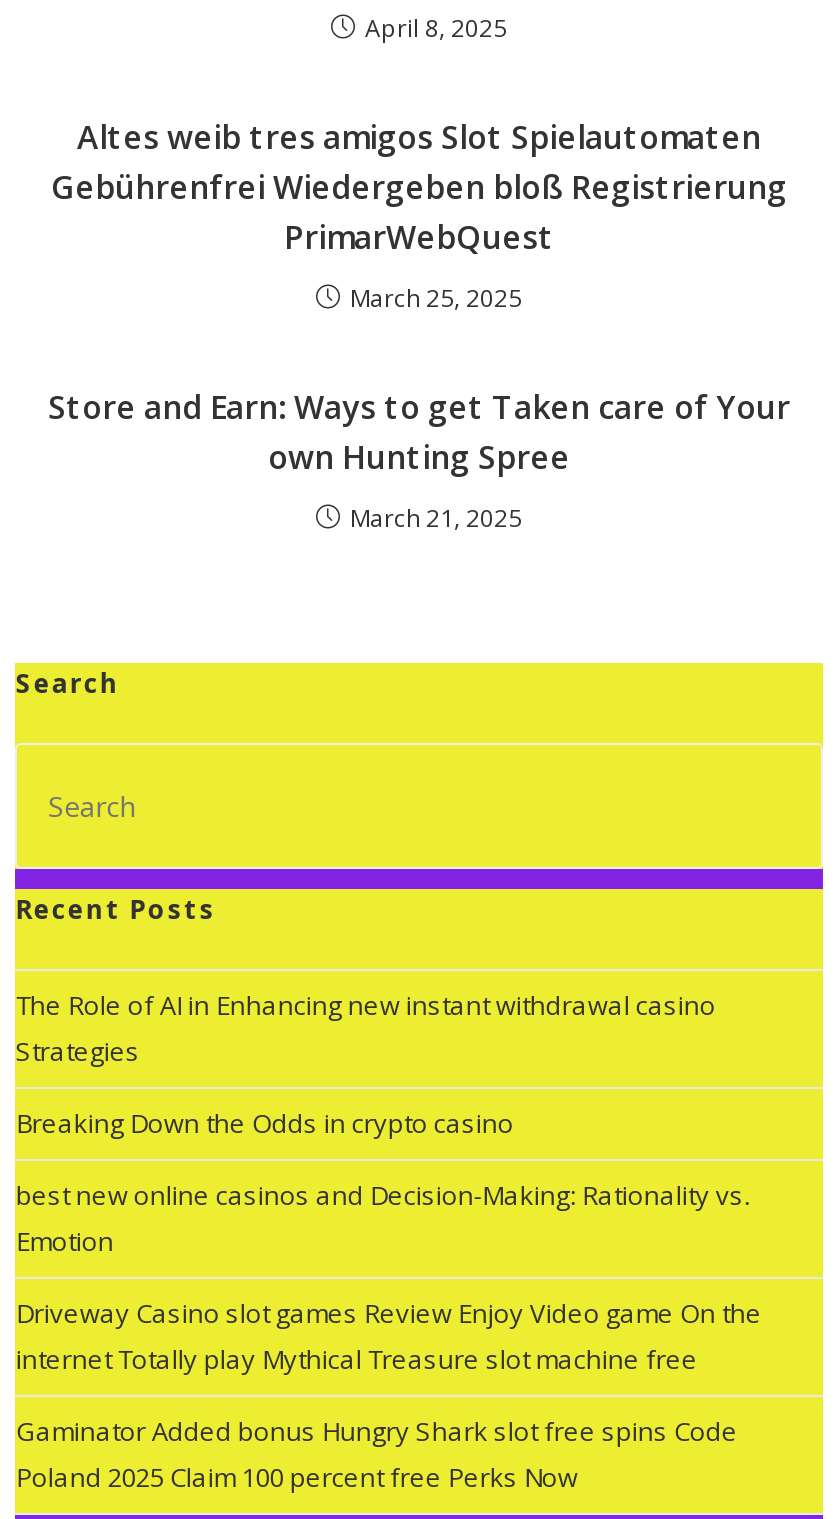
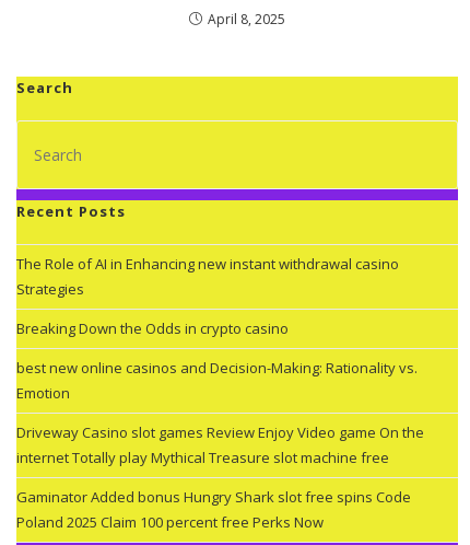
- Altes weib tres amigos Slot Spielautomaten
- Gebührenfrei Wiedergeben bloß Registrierung
- PrimarWebQuest
- March 25, 2025
- Store and Earn: Ways to get Taken care of Your
- own Hunting Spree
- March 21, 2025
